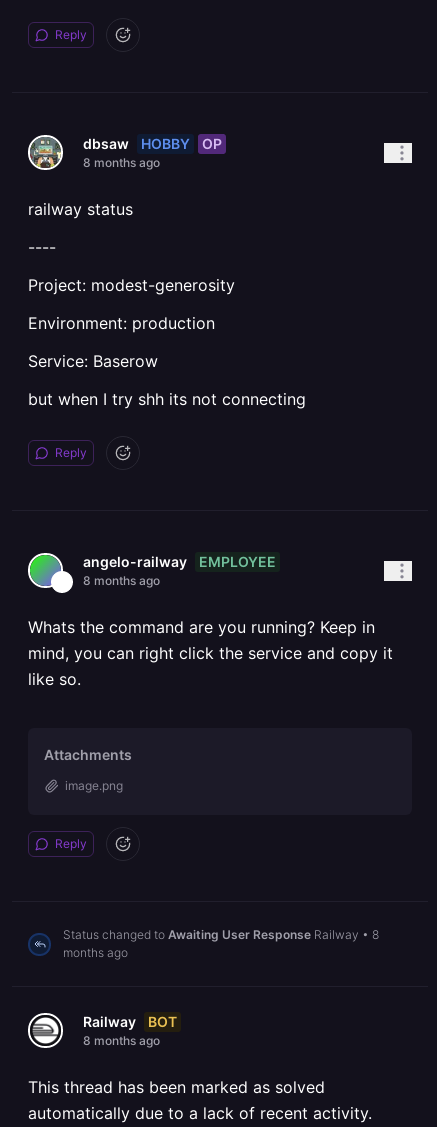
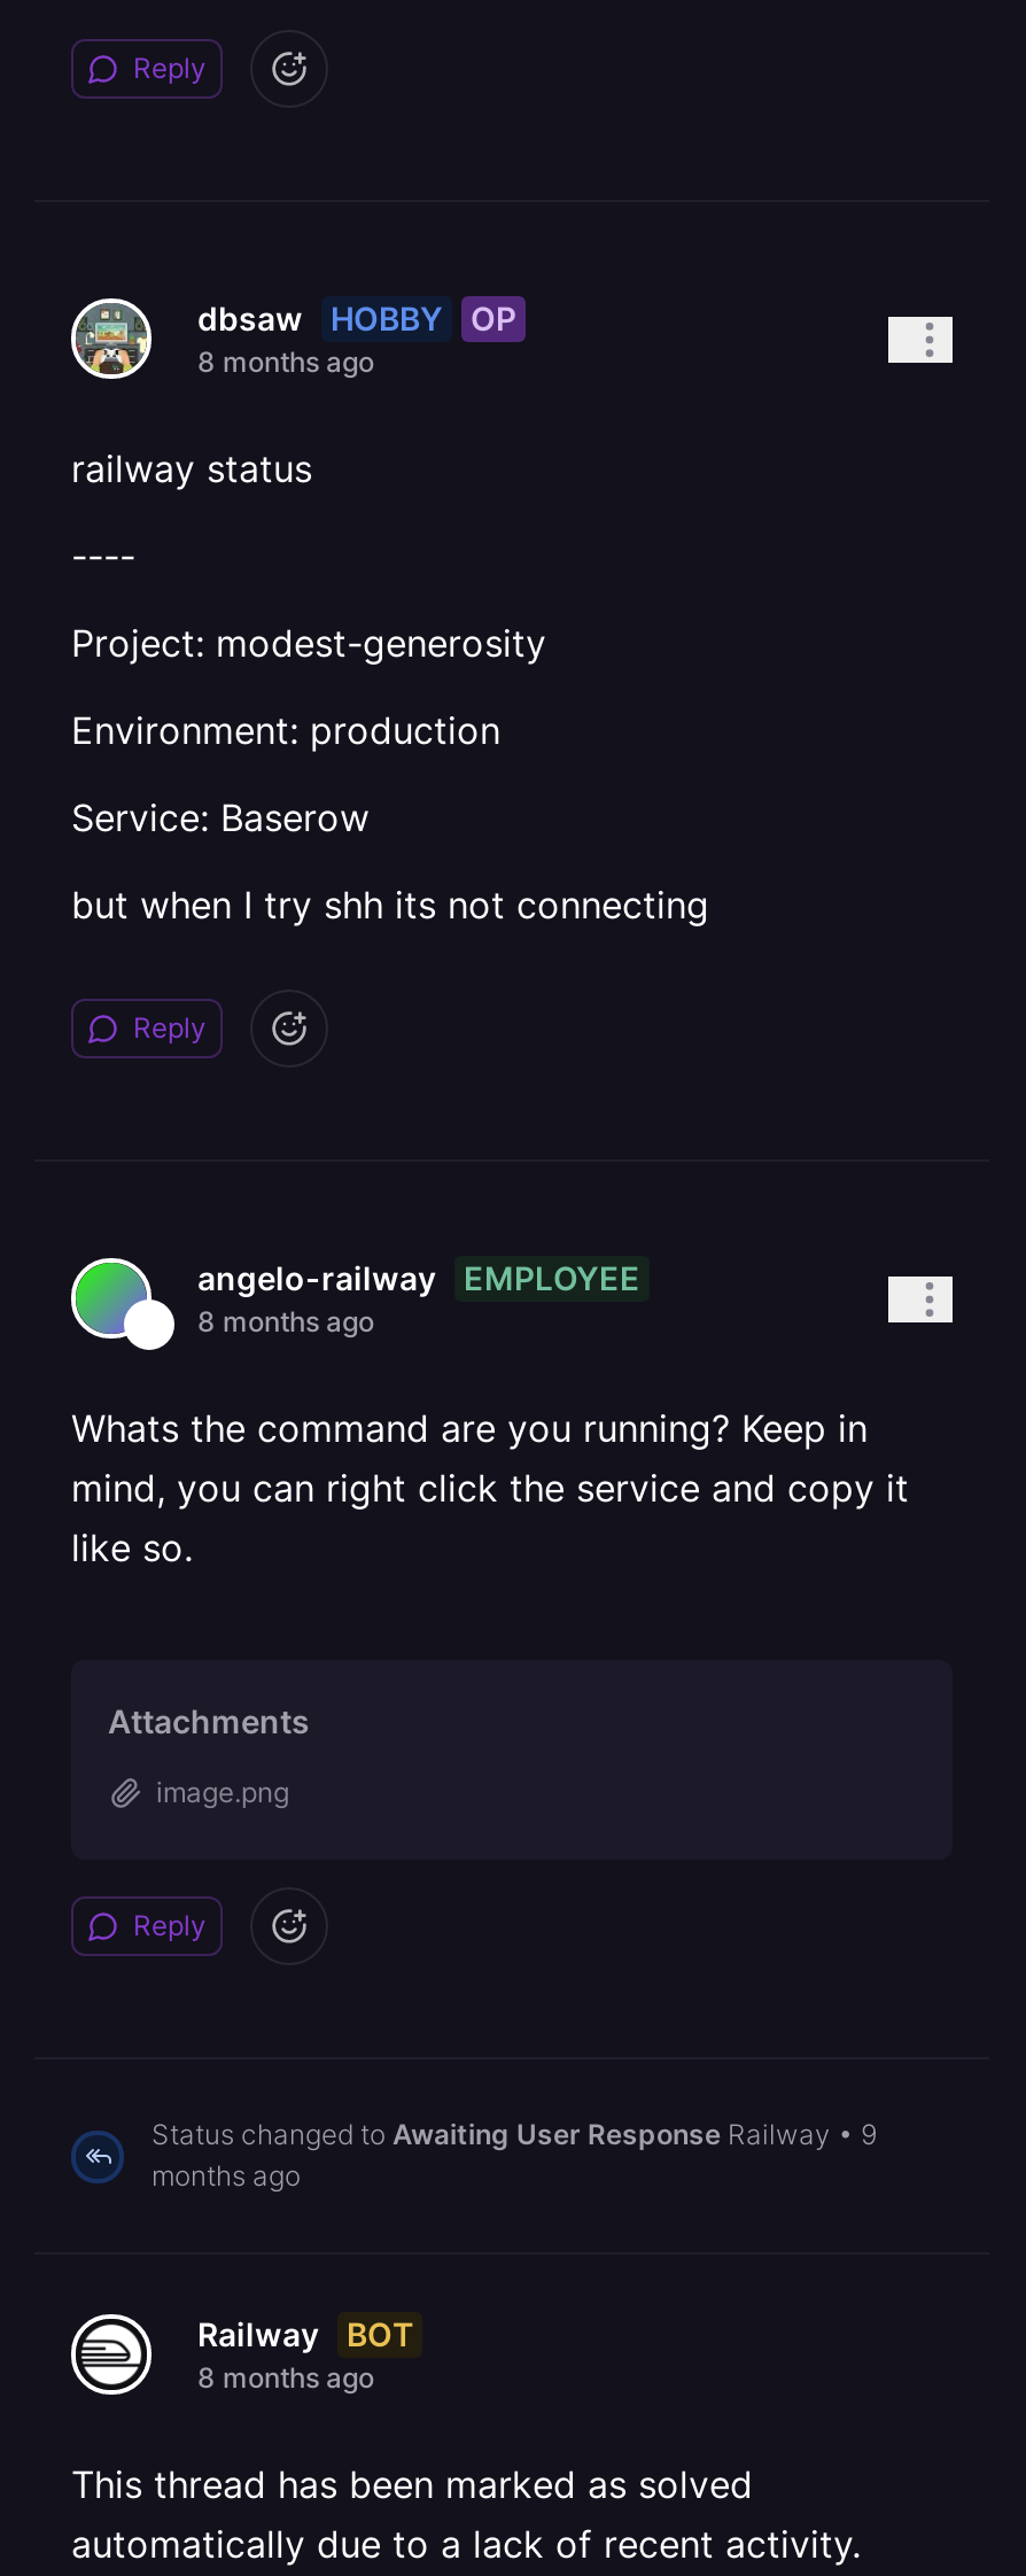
- Status changed to Awaiting User Response Railway • 8
+ Status changed to Awaiting User Response Railway • 9
